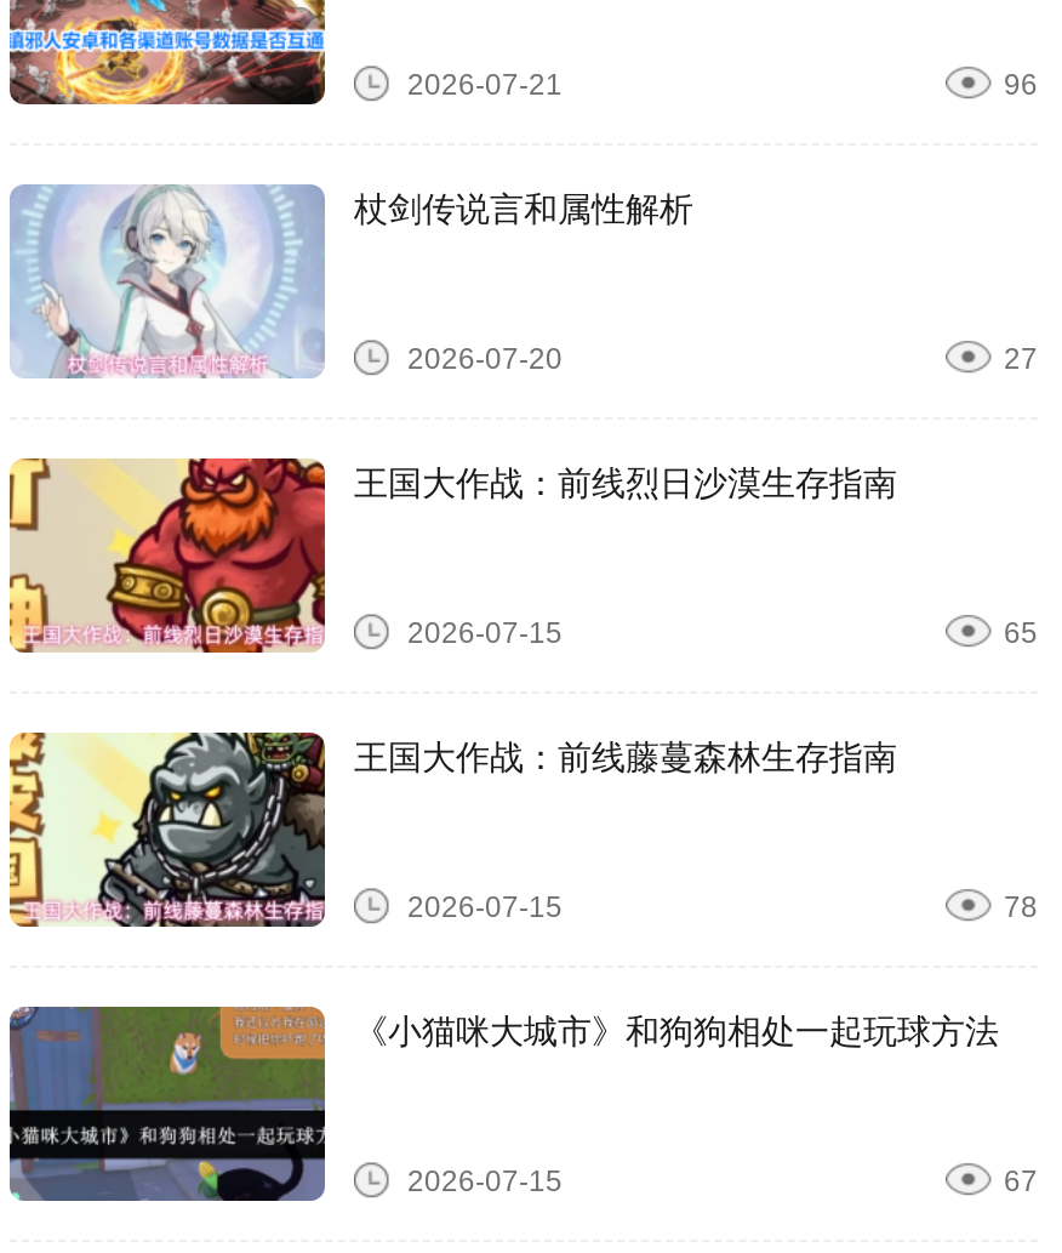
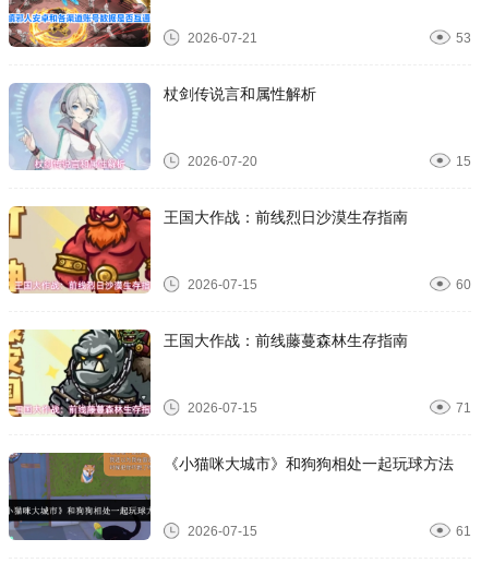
- 96
+ 53

- 27
+ 15

- 65
+ 60

- 78
+ 71

- 67
+ 61
